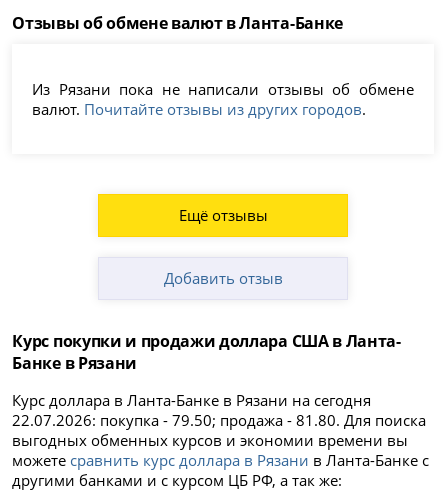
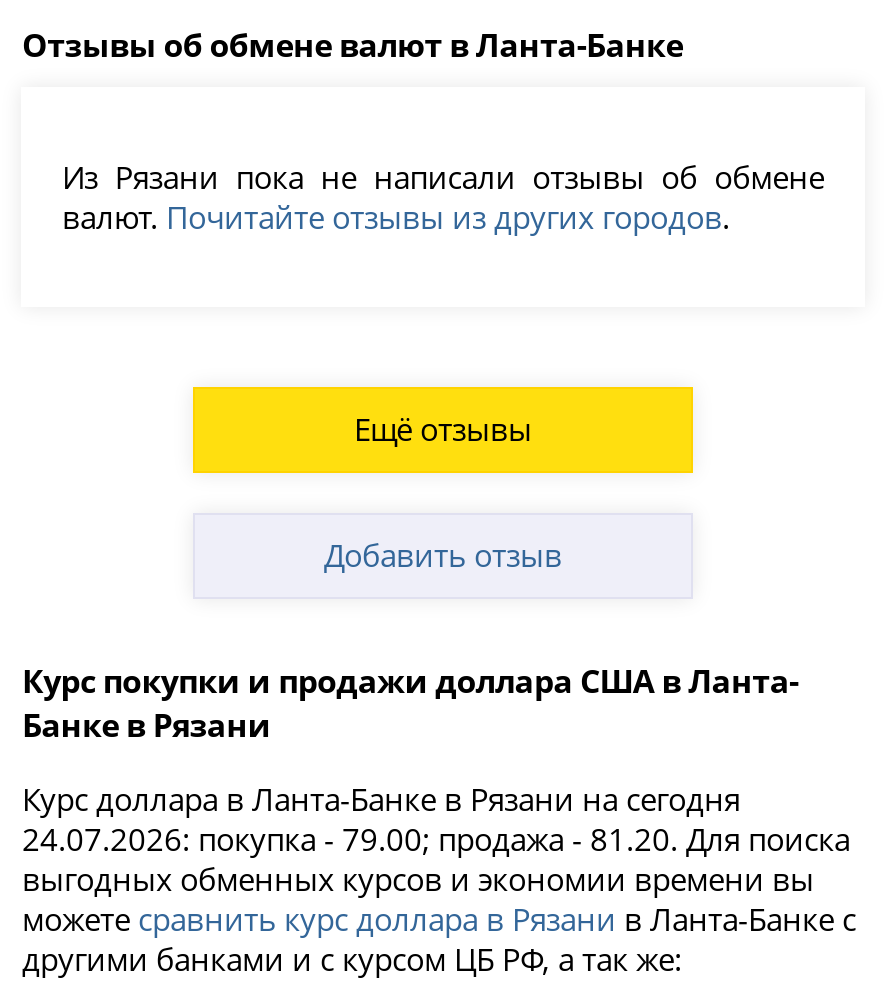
- 22.07.2026: покупка - 79.50; продажа - 81.80. Для поиска
+ 24.07.2026: покупка - 79.00; продажа - 81.20. Для поиска
